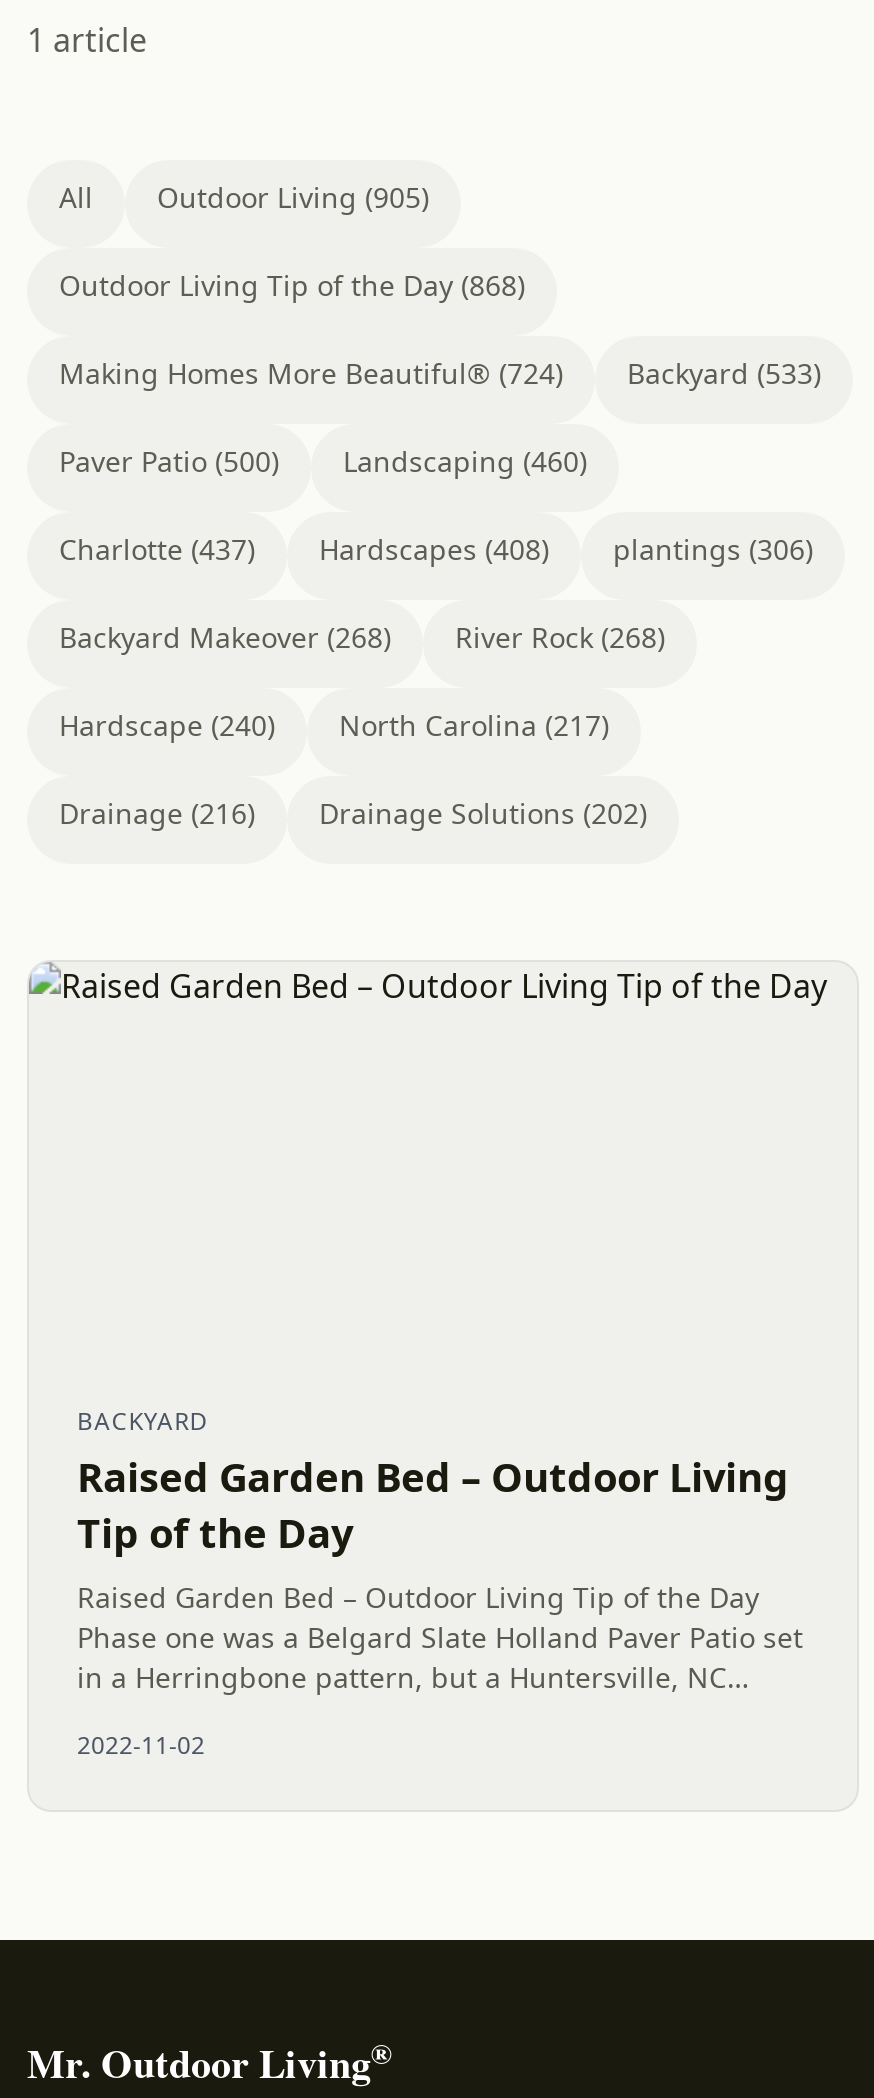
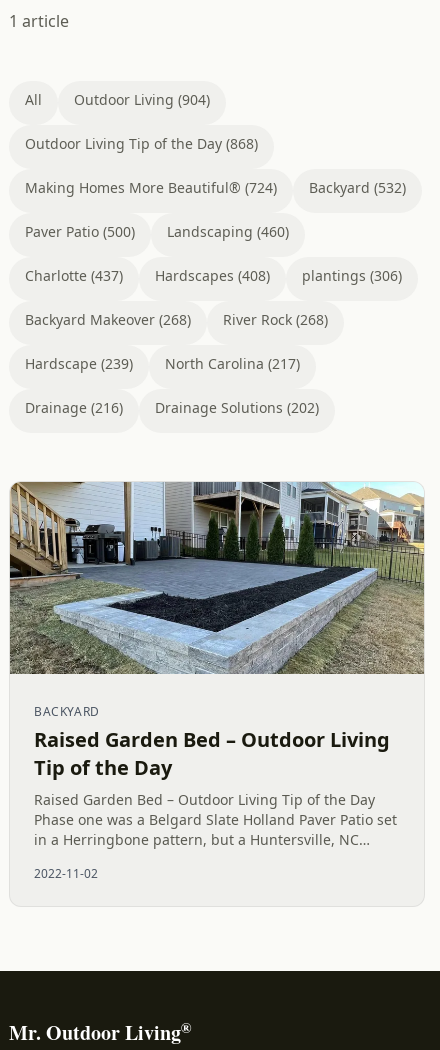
- Outdoor Living (905)
+ Outdoor Living (904)

- Making Homes More Beautiful® (724) Backyard (533)
+ Making Homes More Beautiful® (724) Backyard (532)

- Hardscape (240) North Carolina (217)
+ Hardscape (239) North Carolina (217)

+ [image]
